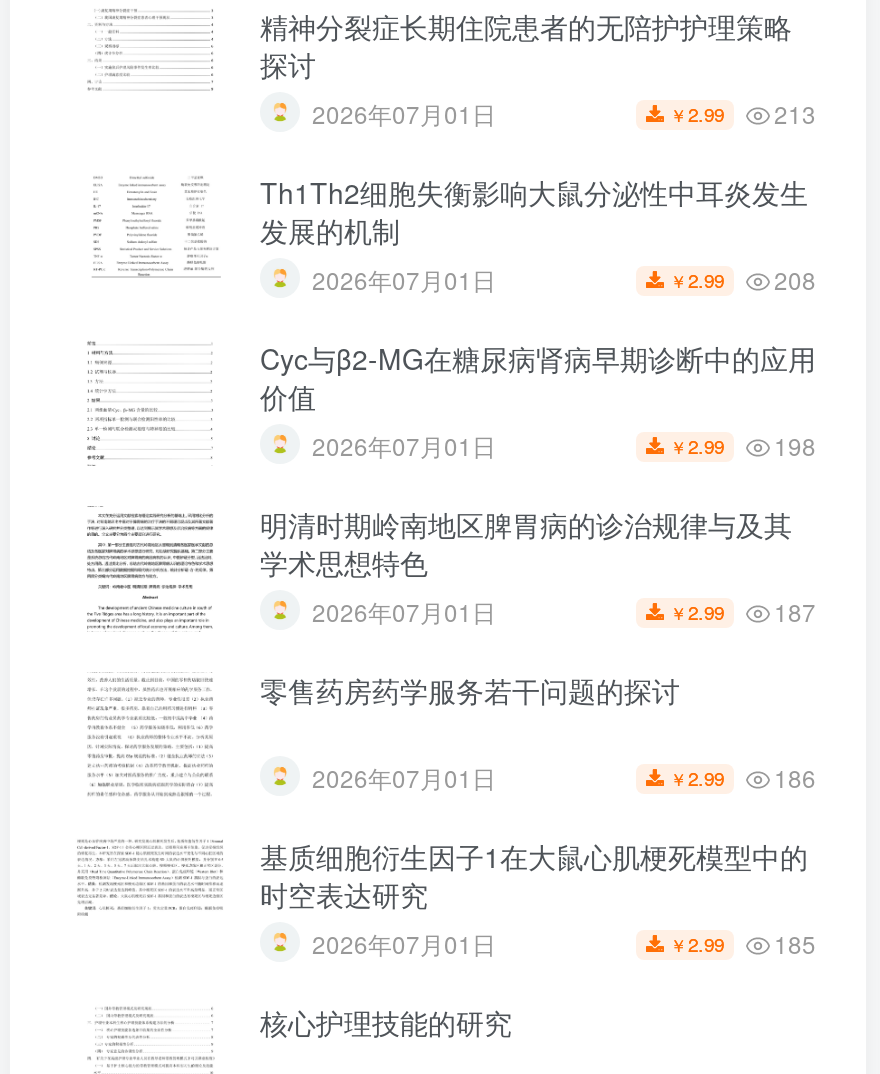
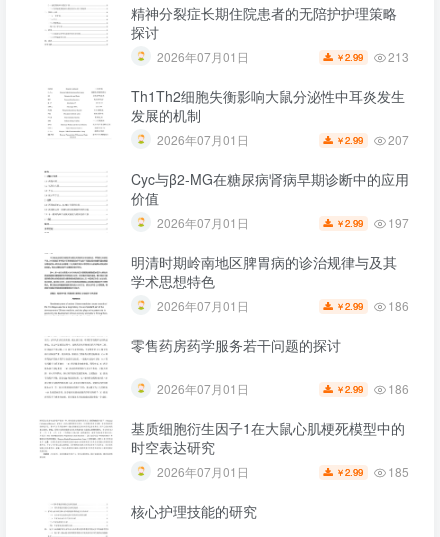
- ￥2.99 208
+ ￥2.99 207

- ￥2.99 198
+ ￥2.99 197

- ￥2.99 187
+ ￥2.99 186
